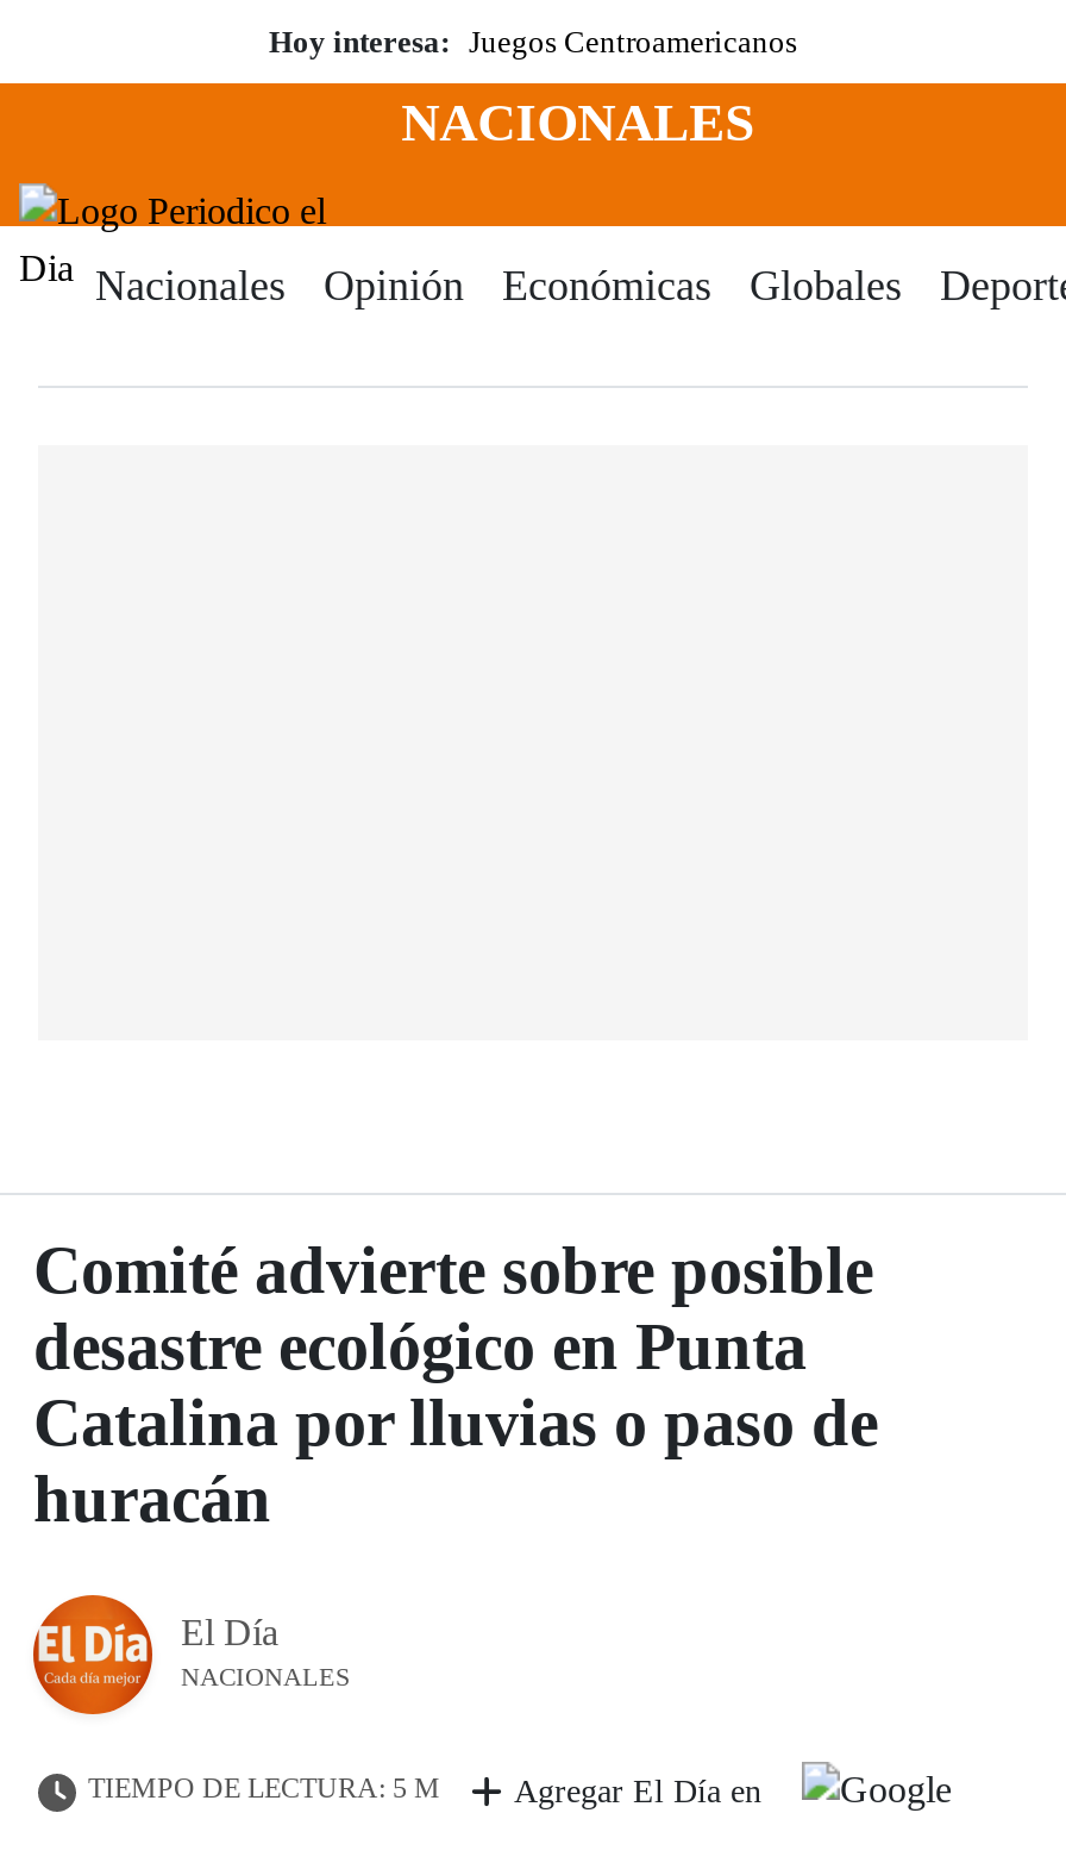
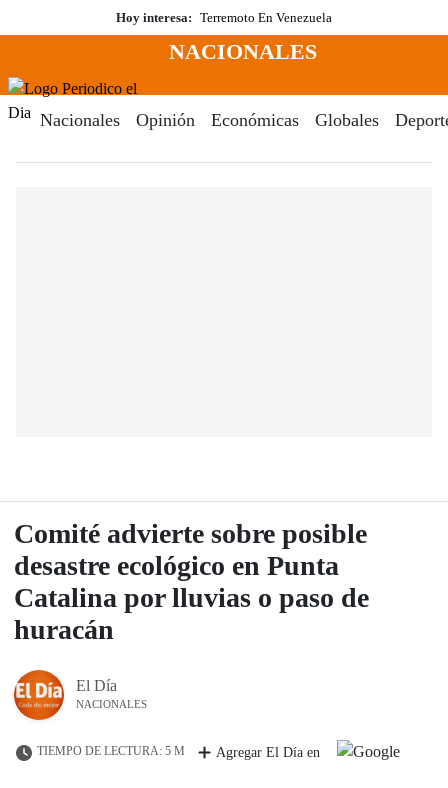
- Hoy interesa: Juegos Centroamericanos
+ Hoy interesa: Terremoto En Venezuela
